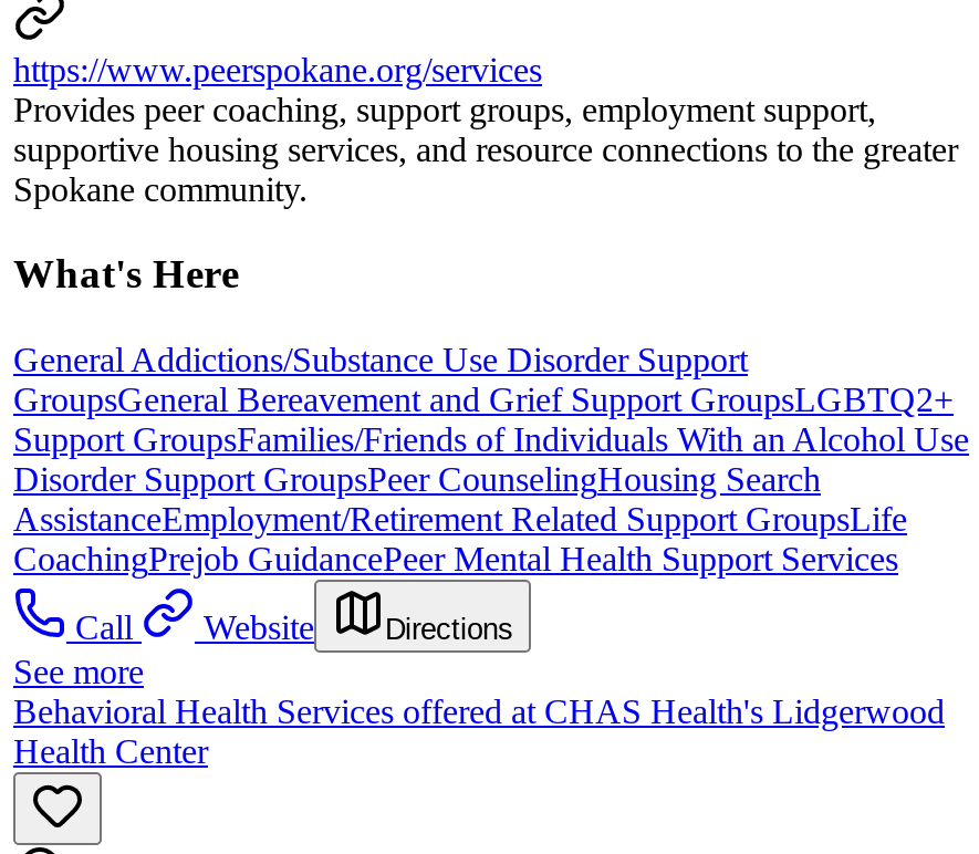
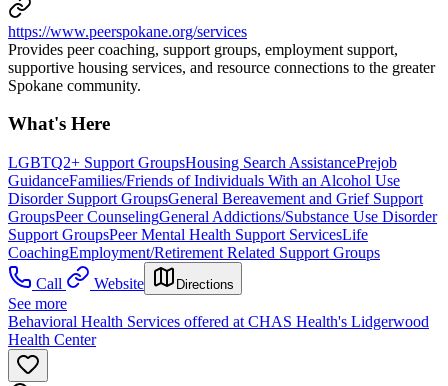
- General Addictions/Substance Use Disorder Support
- GroupsGeneral Bereavement and Grief Support GroupsLGBTQ2+
- Support GroupsFamilies/Friends of Individuals With an Alcohol Use
- Disorder Support GroupsPeer CounselingHousing Search
- AssistanceEmployment/Retirement Related Support GroupsLife
- CoachingPrejob GuidancePeer Mental Health Support Services
+ LGBTQ2+ Support GroupsHousing Search AssistancePrejob
+ GuidanceFamilies/Friends of Individuals With an Alcohol Use
+ Disorder Support GroupsGeneral Bereavement and Grief Support
+ GroupsPeer CounselingGeneral Addictions/Substance Use Disorder
+ Support GroupsPeer Mental Health Support ServicesLife
+ CoachingEmployment/Retirement Related Support Groups
